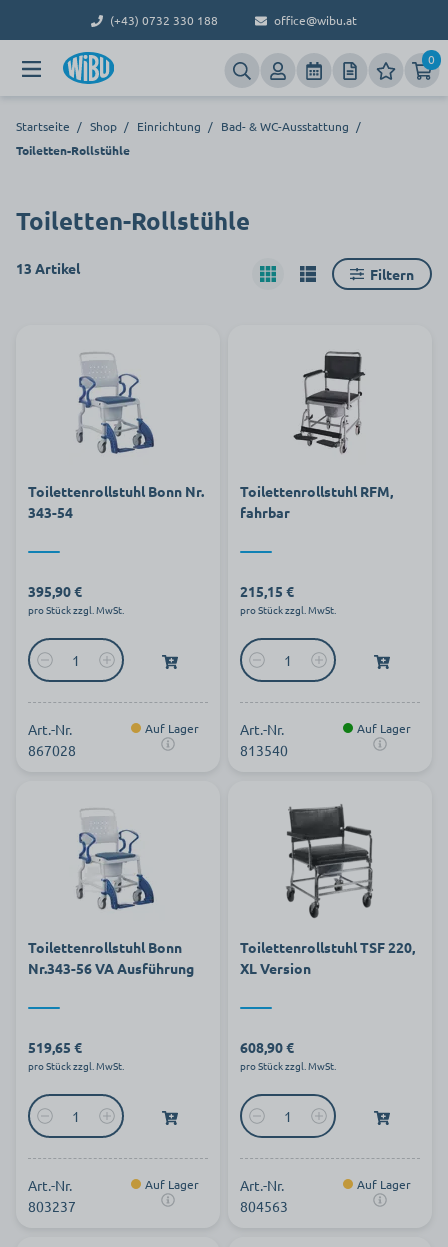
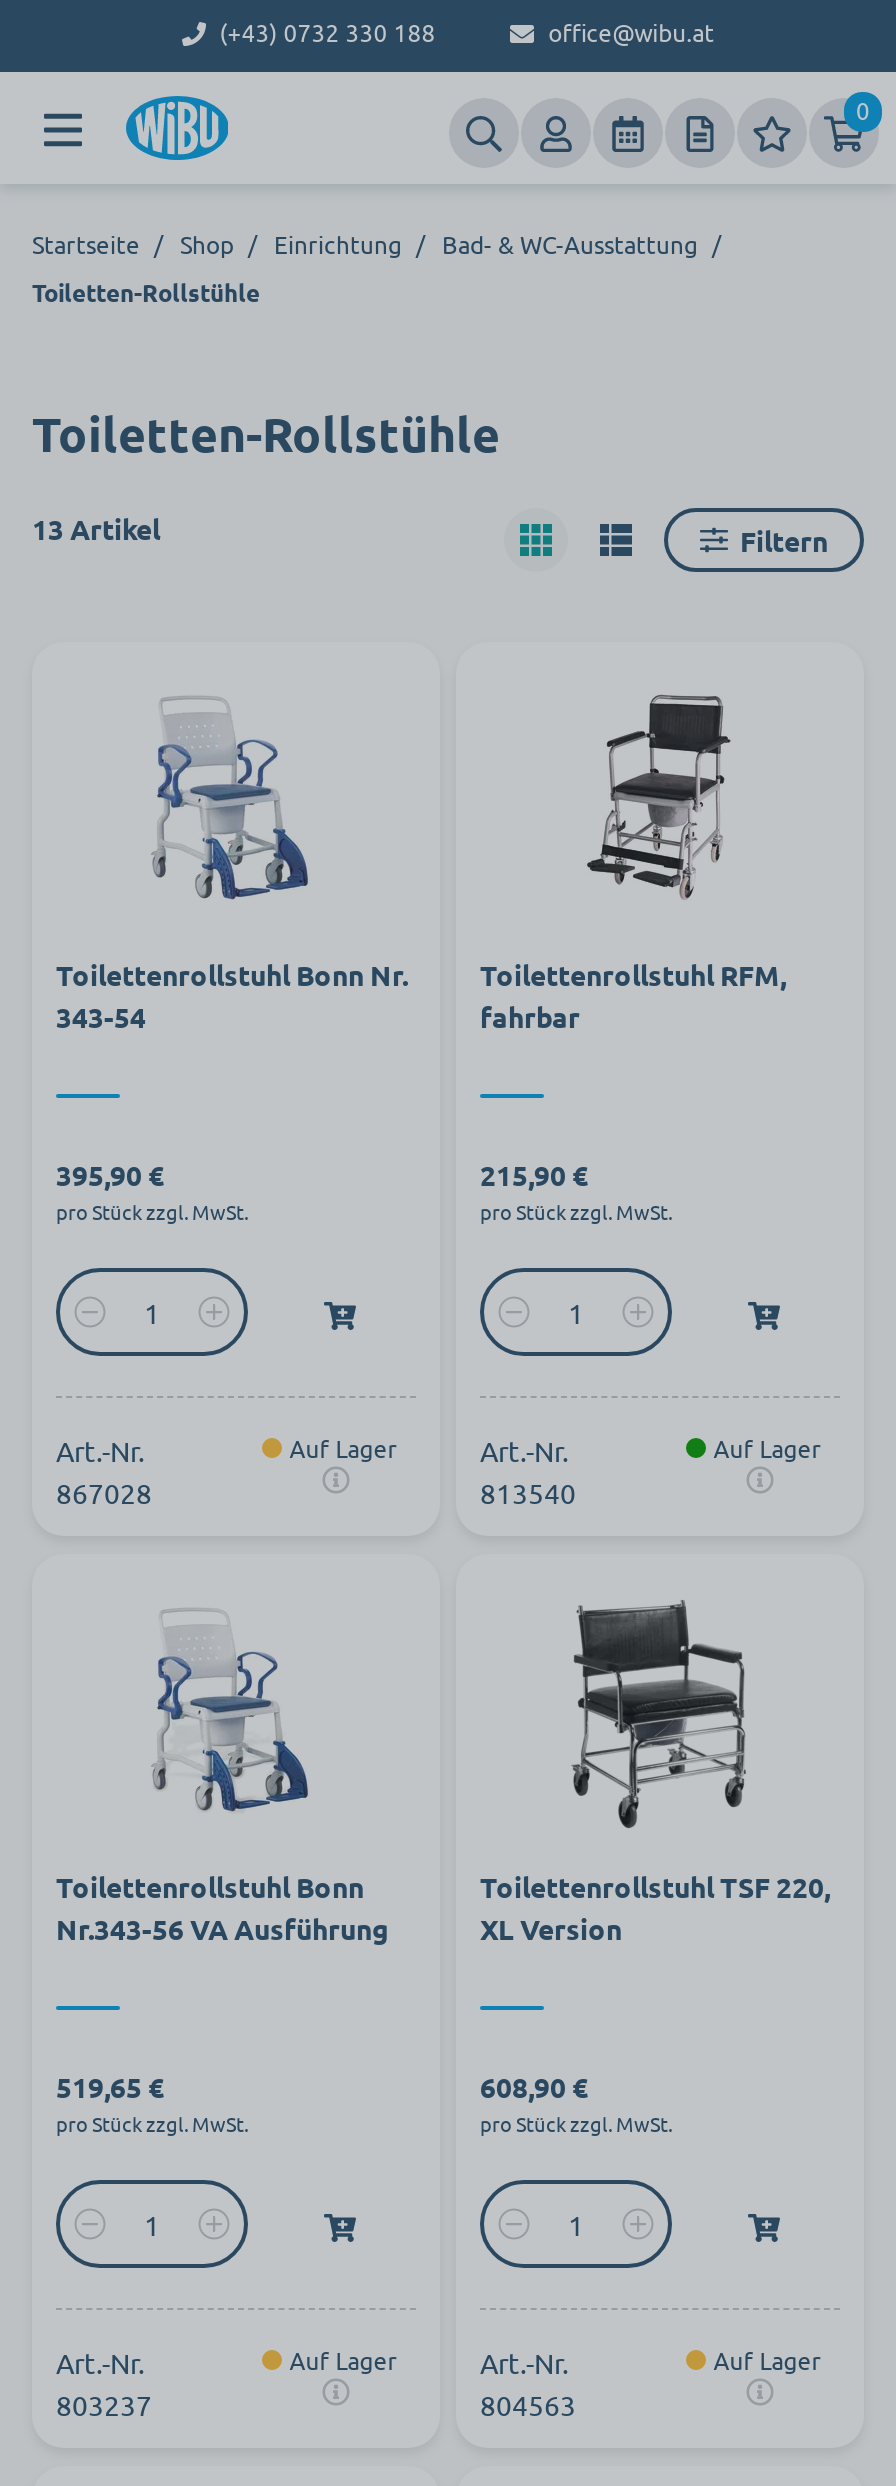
- 215,15 €
+ 215,90 €
